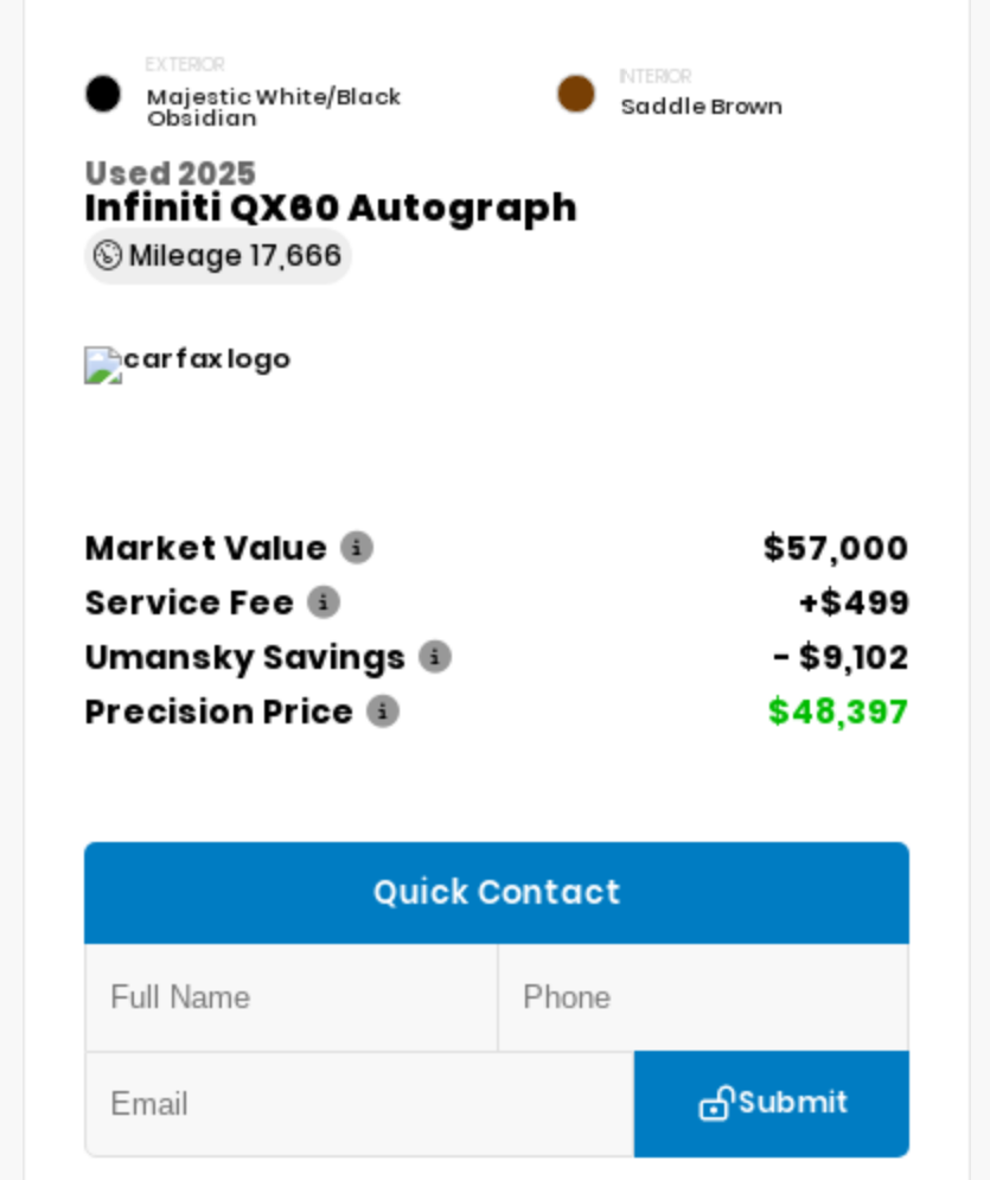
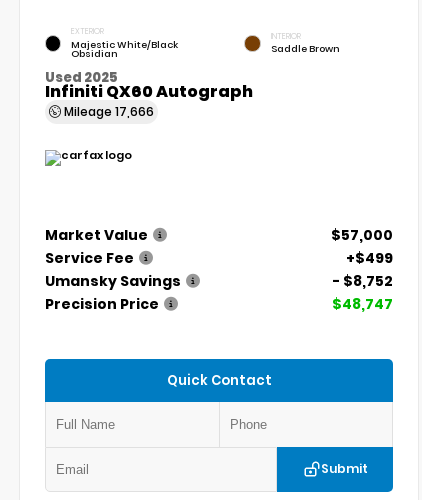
- - $9,102
+ - $8,752

- $48,397
+ $48,747
